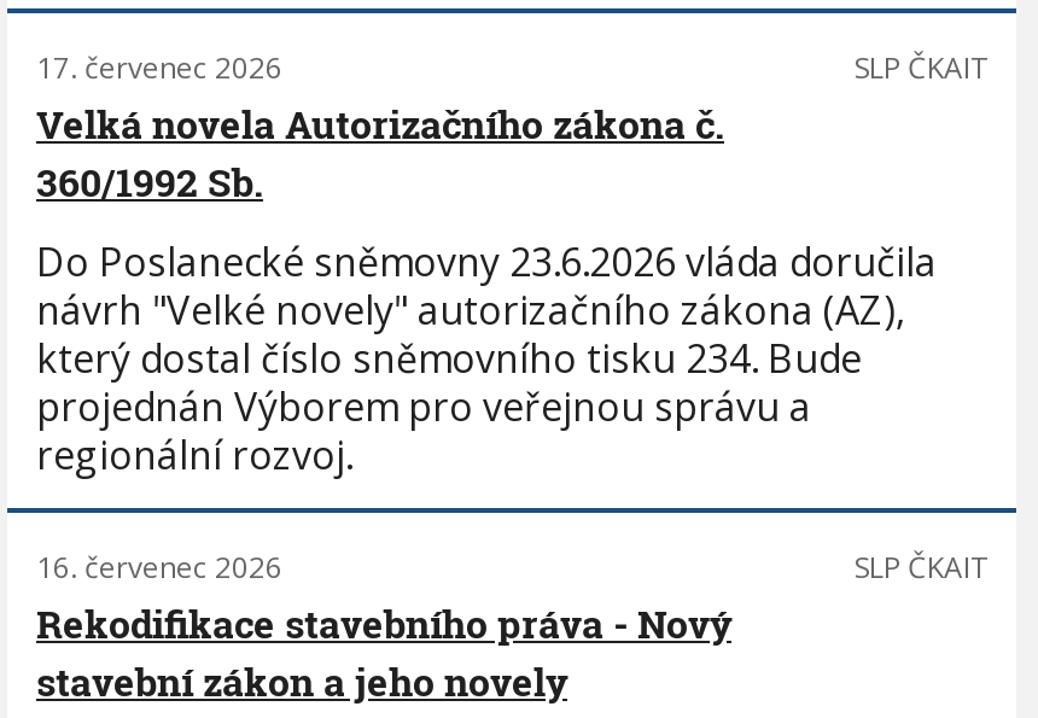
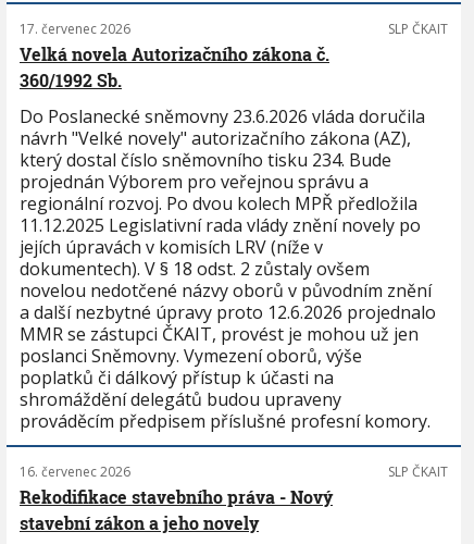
- regionální rozvoj.
+ regionální rozvoj. Po dvou kolech MPŘ předložila
+ 11.12.2025 Legislativní rada vlády znění novely po
+ jejích úpravách v komisích LRV (níže v
+ dokumentech). V § 18 odst. 2 zůstaly ovšem
+ novelou nedotčené názvy oborů v původním znění
+ a další nezbytné úpravy proto 12.6.2026 projednalo
+ MMR se zástupci ČKAIT, provést je mohou už jen
+ poslanci Sněmovny. Vymezení oborů, výše
+ poplatků či dálkový přístup k účasti na
+ shromáždění delegátů budou upraveny
+ prováděcím předpisem příslušné profesní komory.
